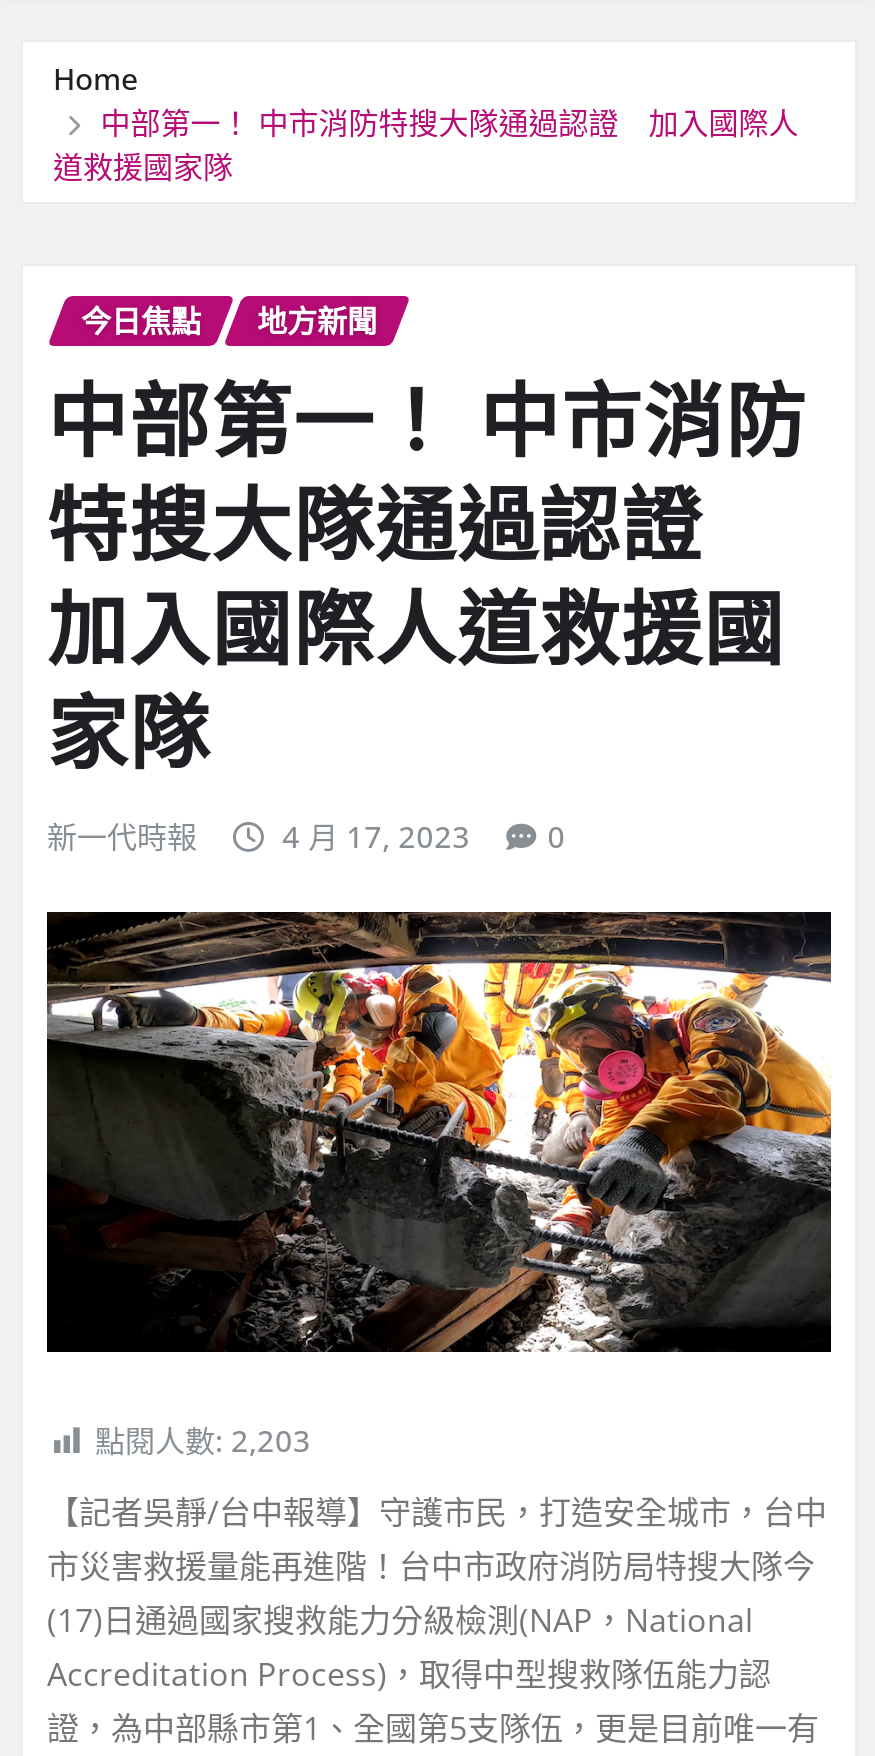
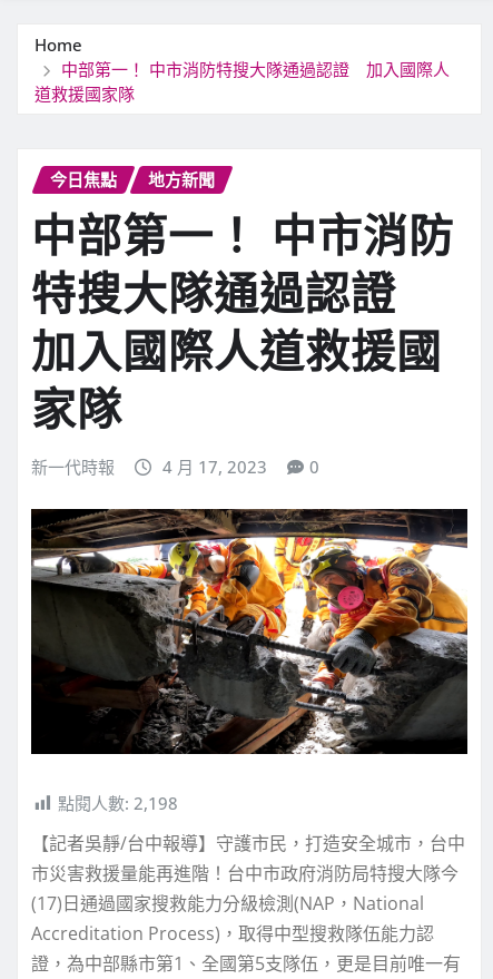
- 點閱人數: 2,203
+ 點閱人數: 2,198
